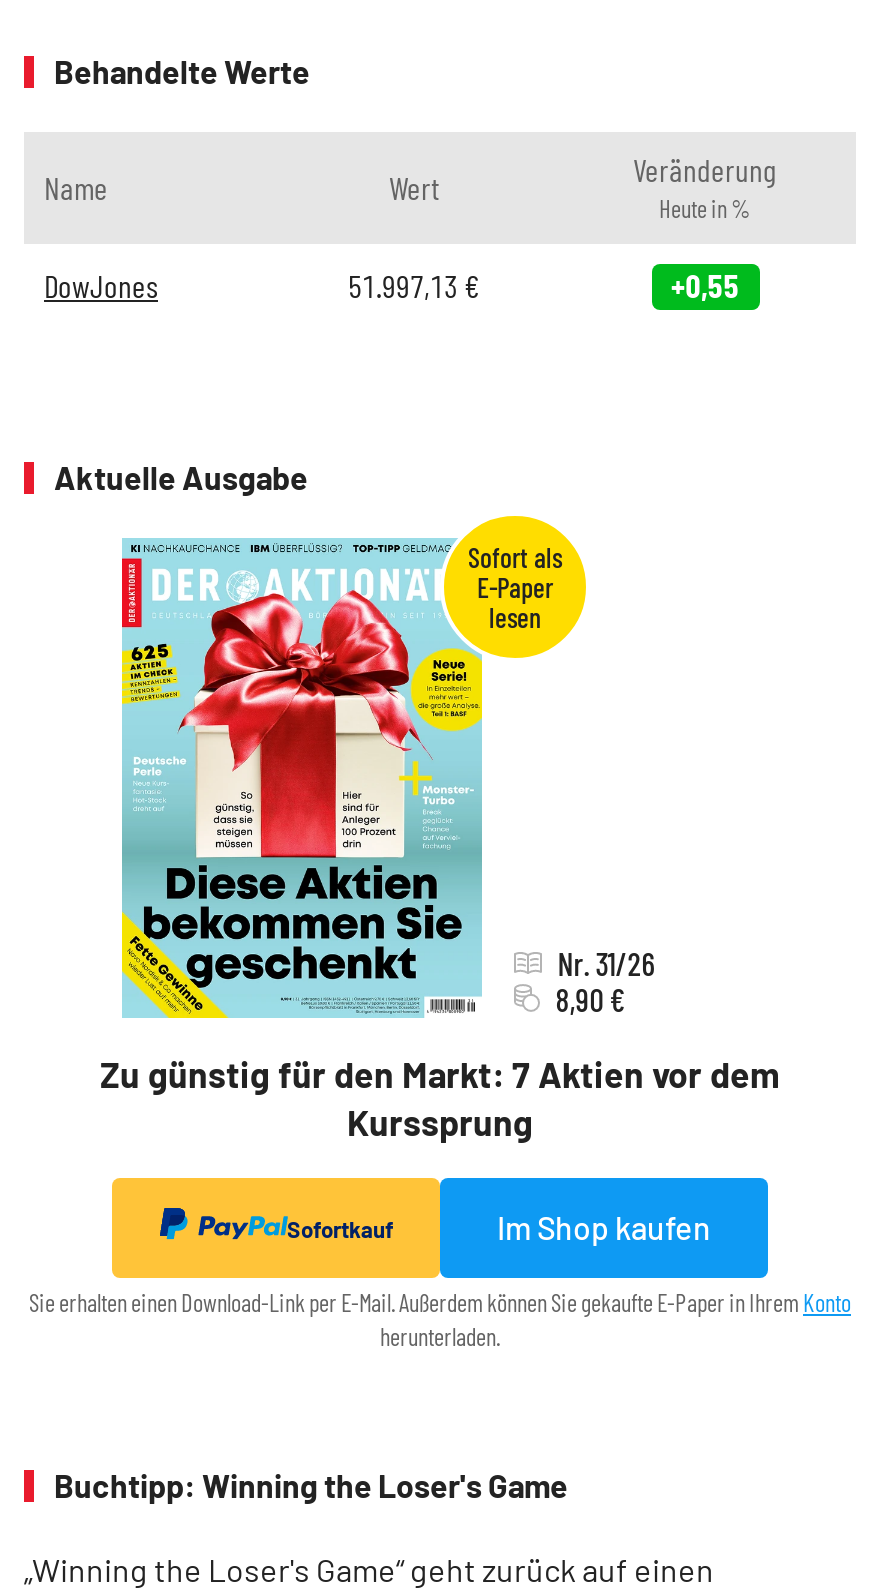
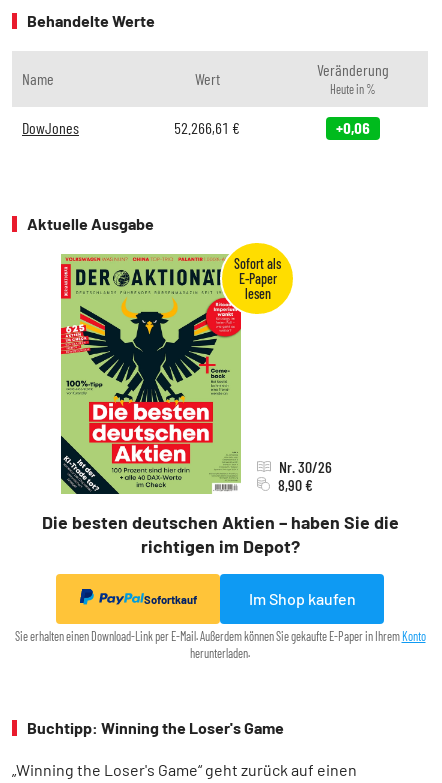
- 51.997,13 €
+ 52.266,61 €

- +0,55
+ +0,06

- [image]
- Zu günstig für den Markt: 7 Aktien vor dem
- Kurssprung
+ [image]
+ Die besten deutschen Aktien – haben Sie die
+ richtigen im Depot?

- Nr. 31/26
+ Nr. 30/26
